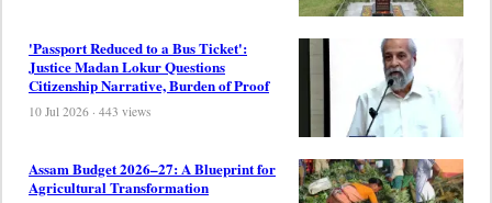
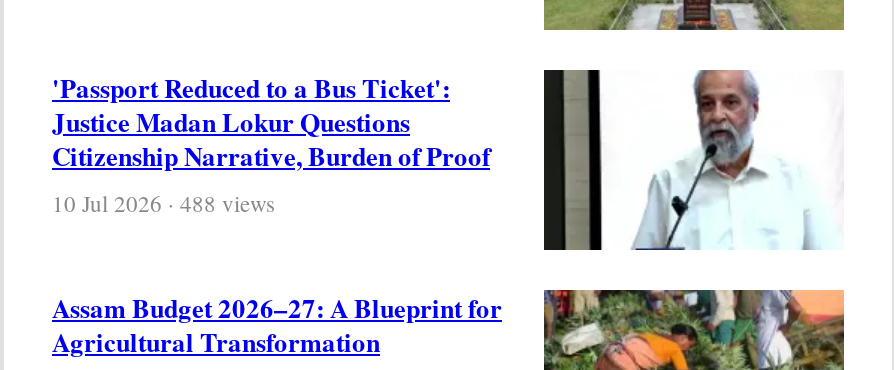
- 10 Jul 2026 · 443 views
+ 10 Jul 2026 · 488 views
